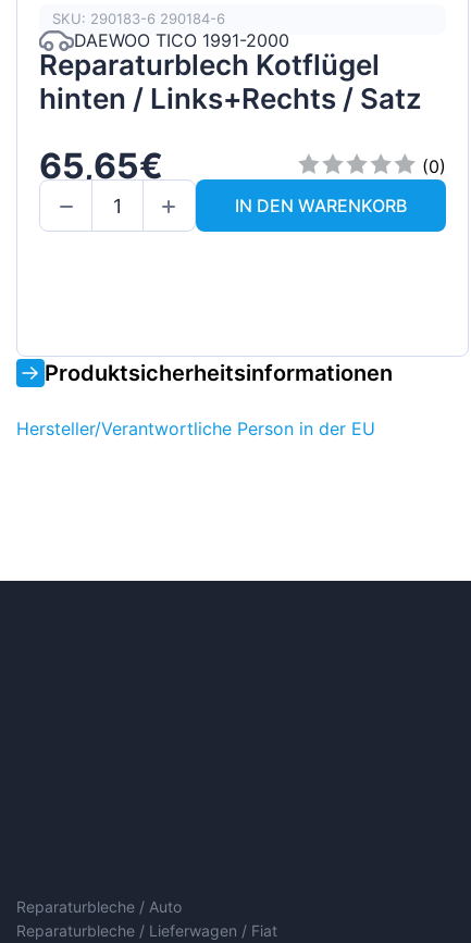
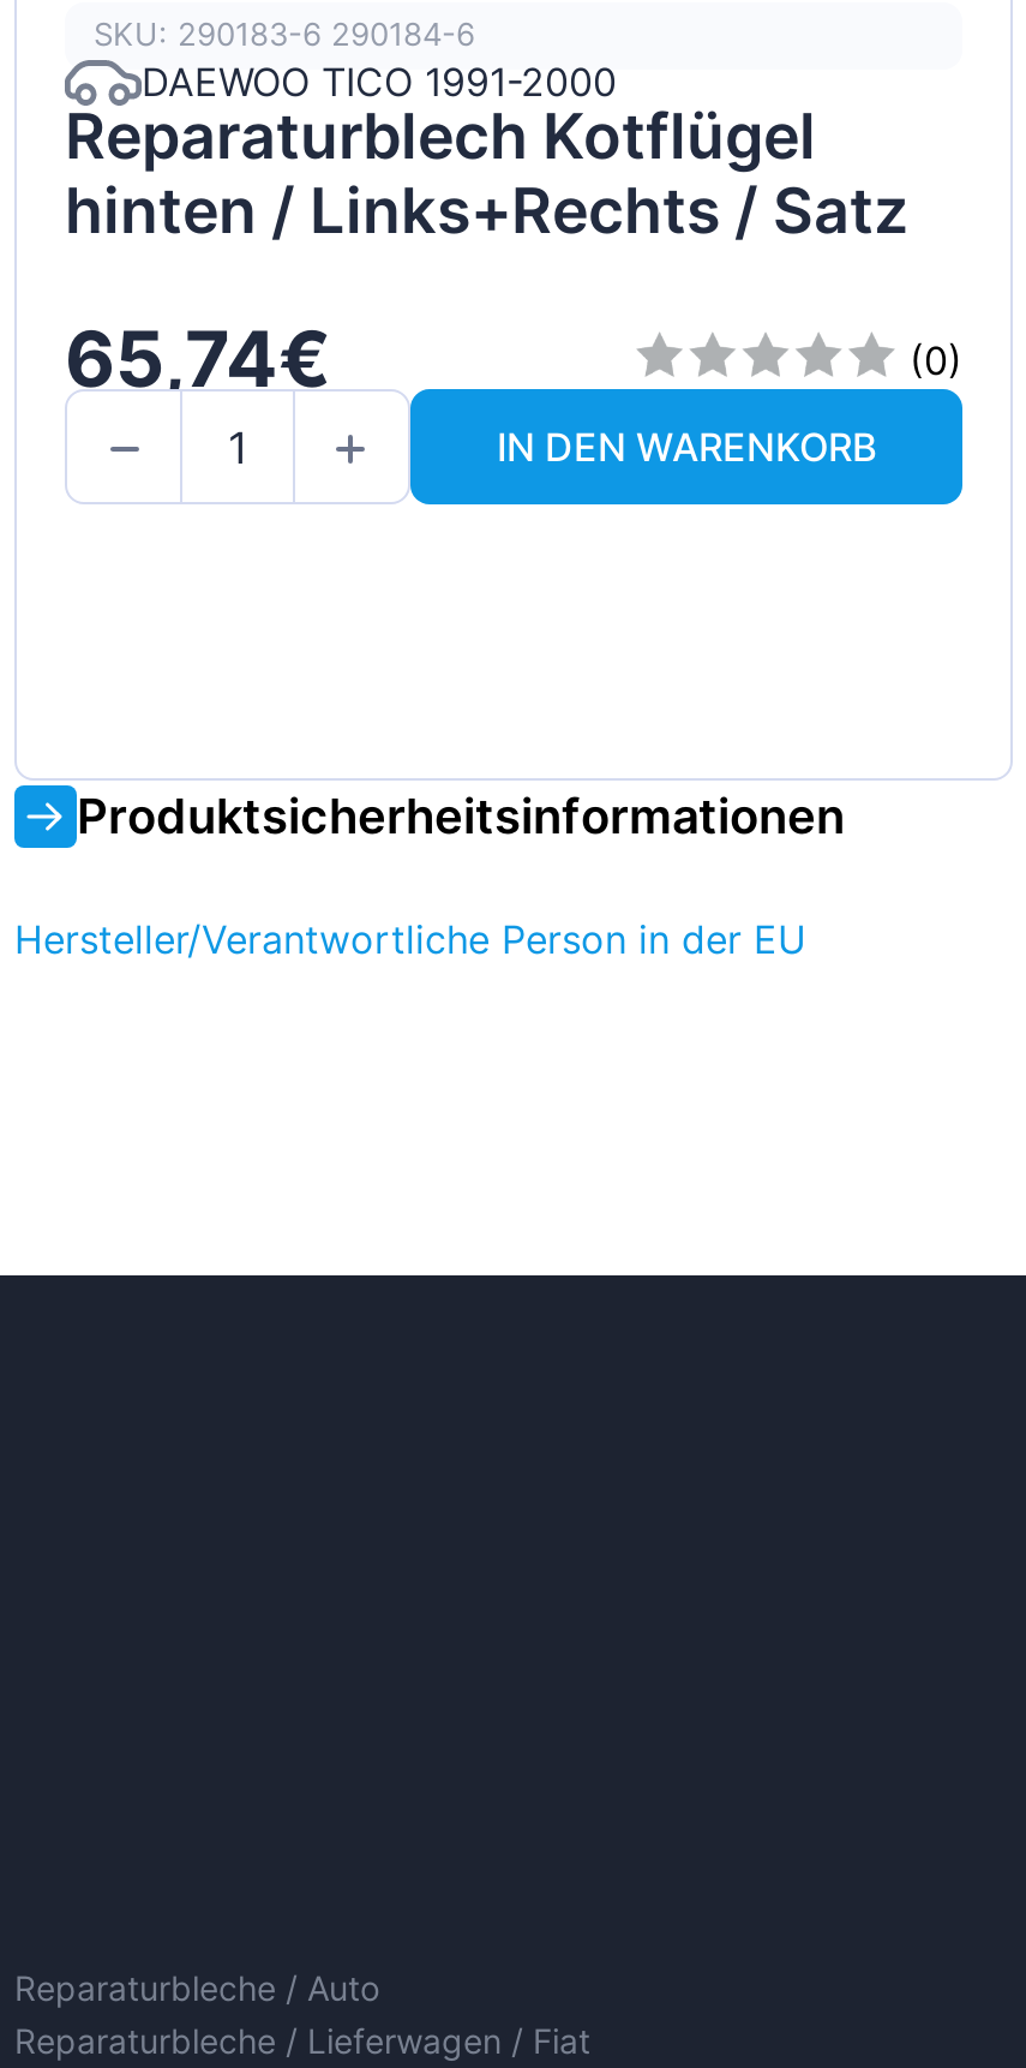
- 65,65€
+ 65,74€
